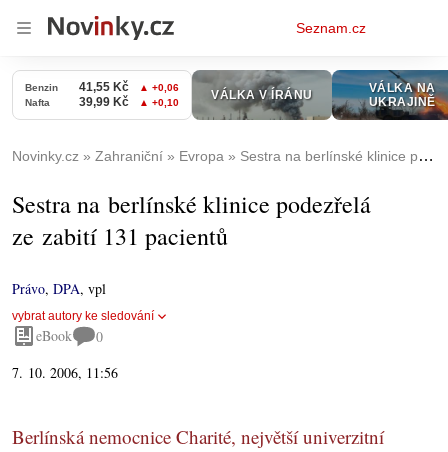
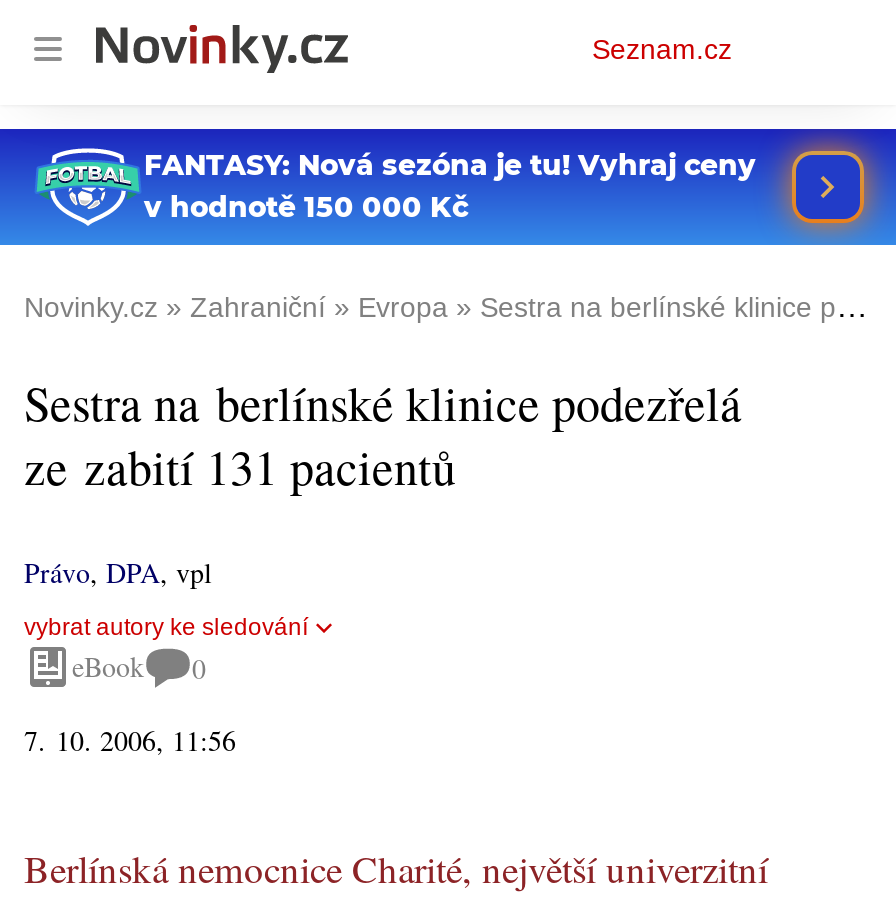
- [image]
+ [image]
